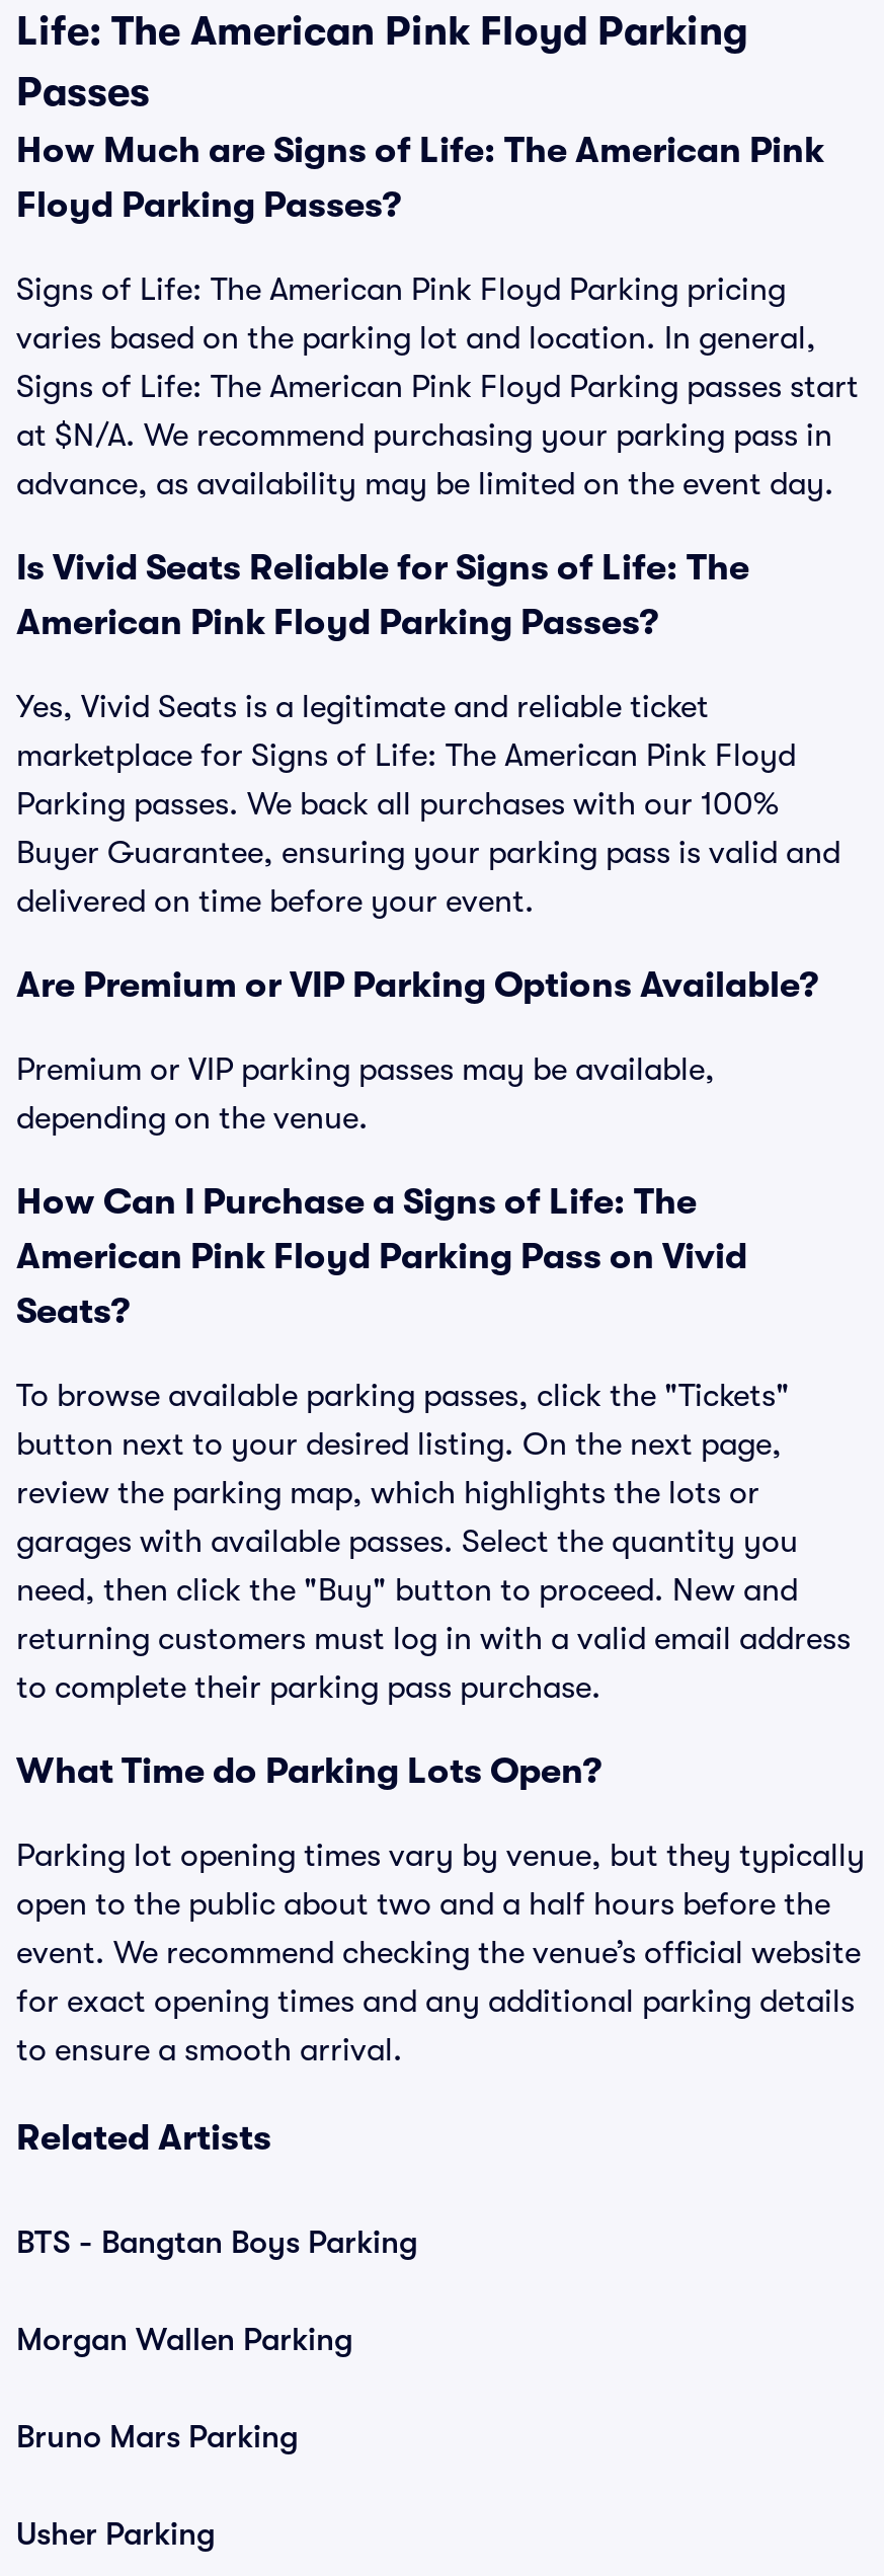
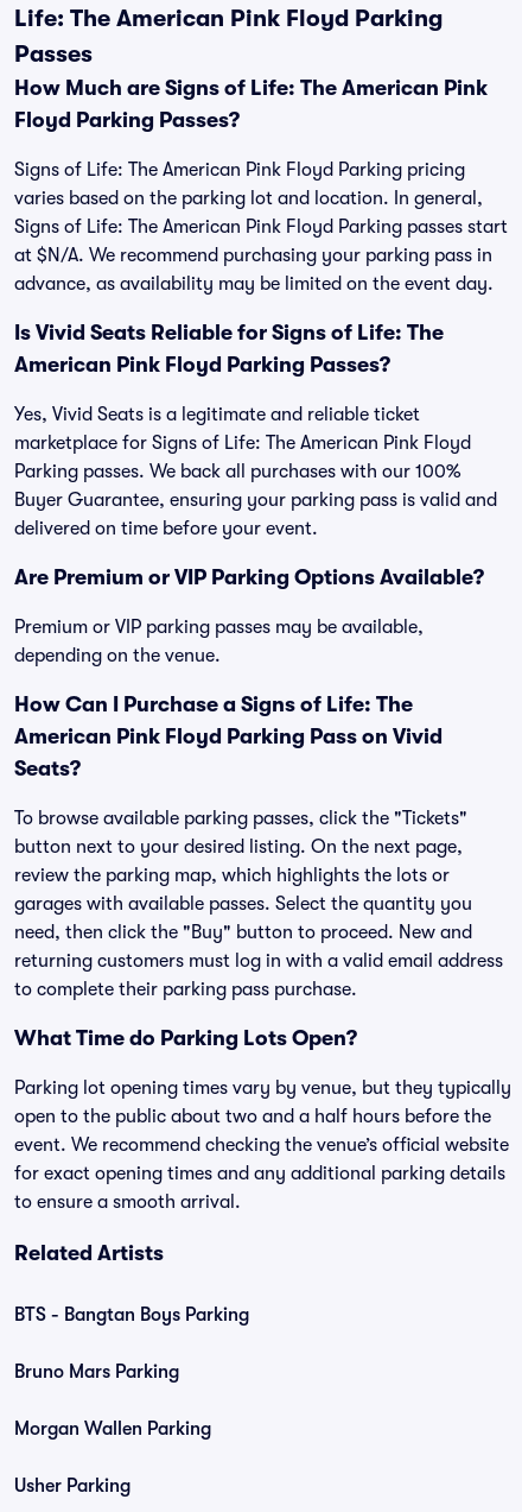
moved down: Morgan Wallen Parking

moved up: Bruno Mars Parking
